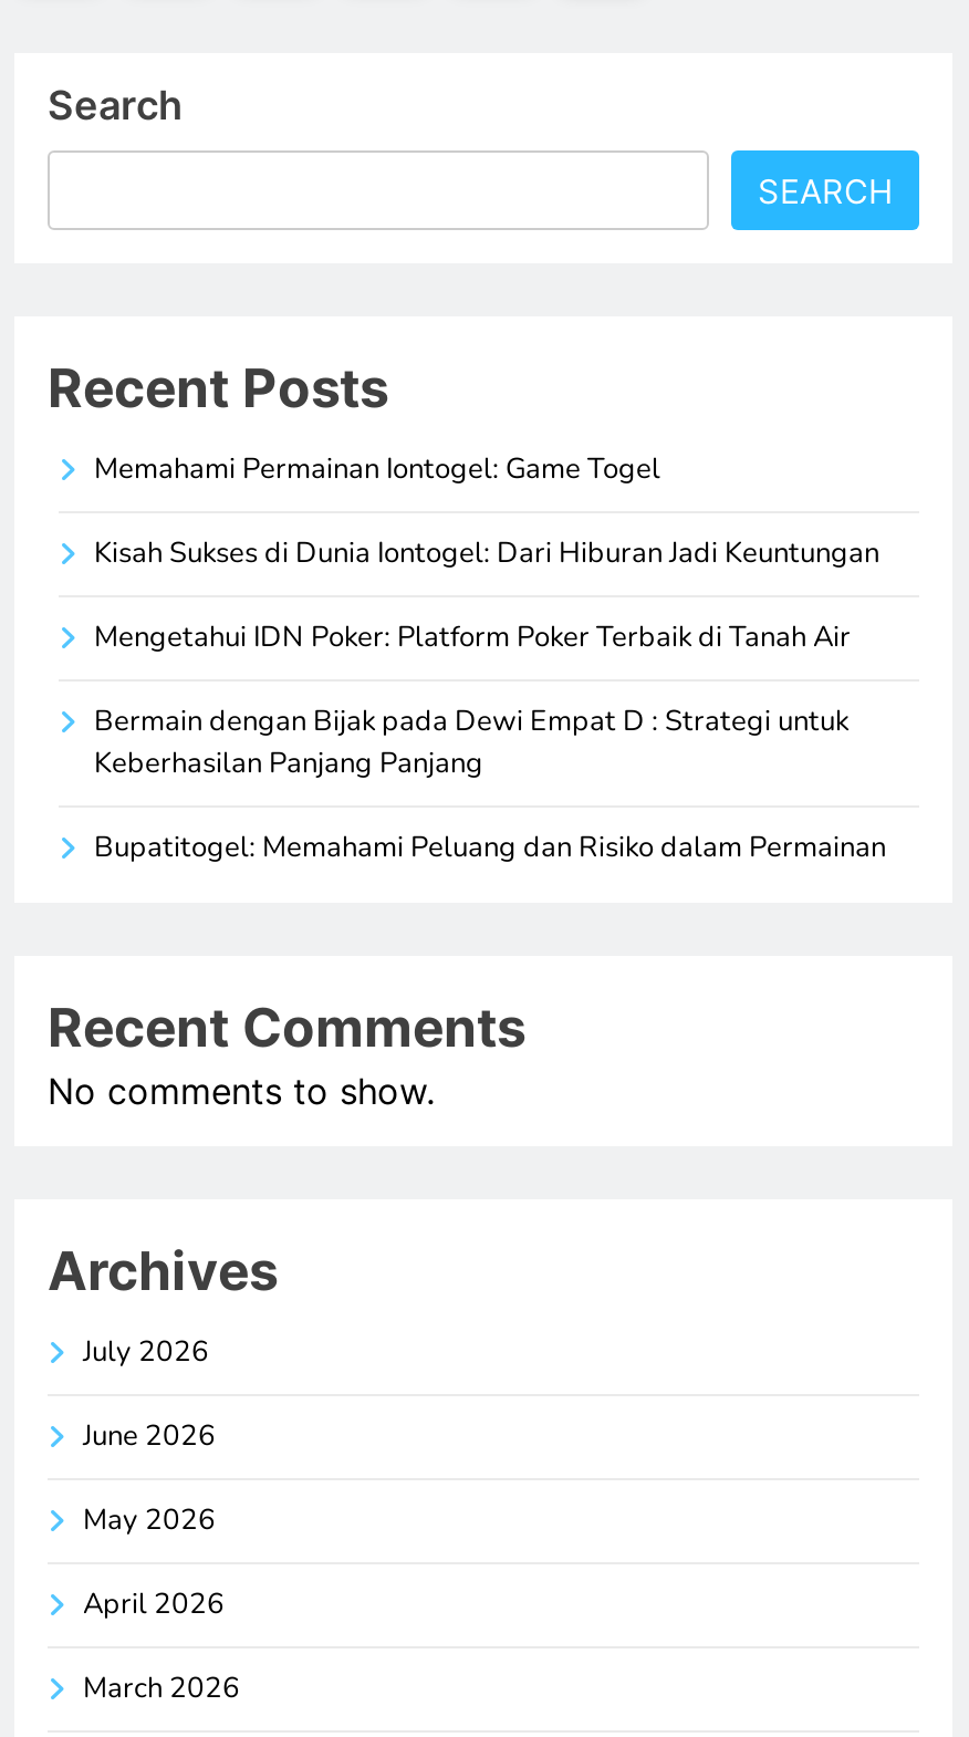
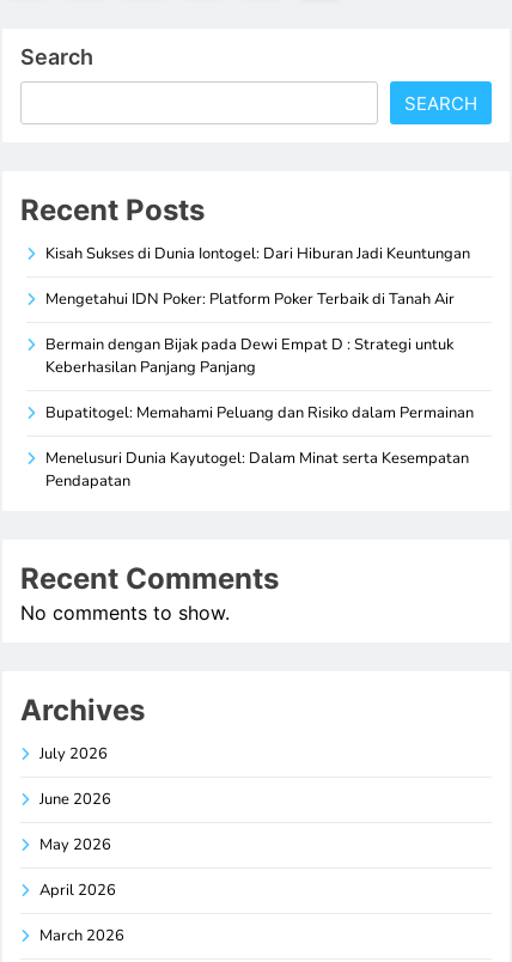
- Memahami Permainan Iontogel: Game Togel

moved up: Kisah Sukses di Dunia Iontogel: Dari Hiburan Jadi Keuntungan | Mengetahui IDN Poker: Platform Poker Terbaik di Tanah Air | Bermain dengan Bijak pada Dewi Empat D : Strategi untuk | Keberhasilan Panjang Panjang | Bupatitogel: Memahami Peluang dan Risiko dalam Permainan

+ Menelusuri Dunia Kayutogel: Dalam Minat serta Kesempatan
+ Pendapatan
